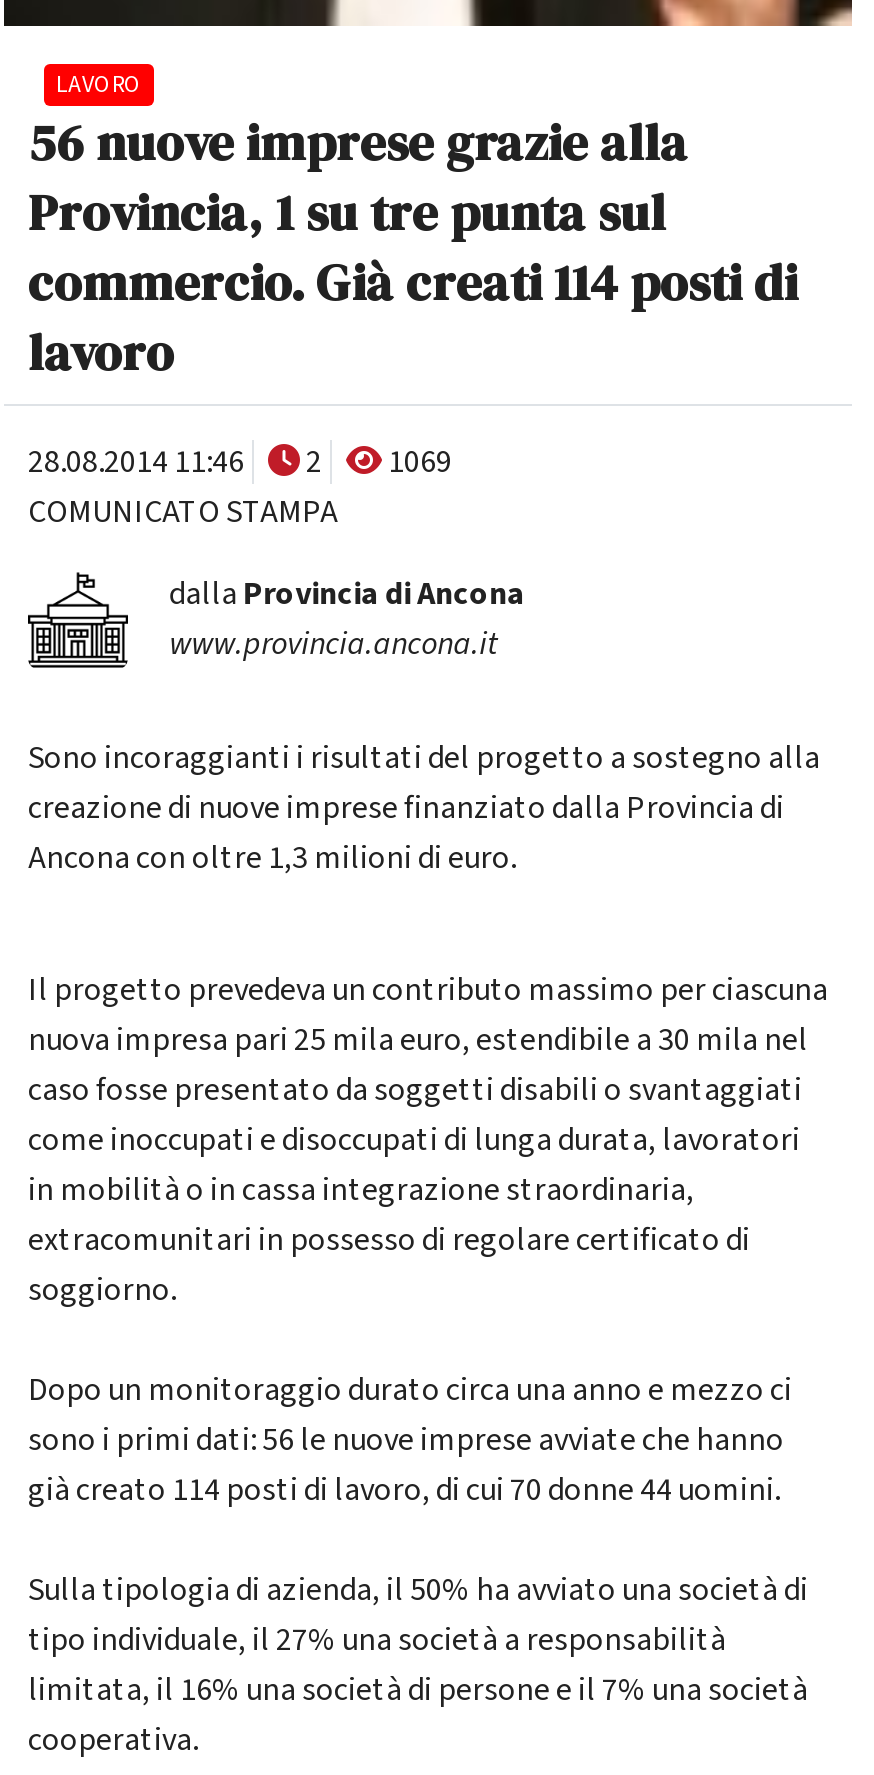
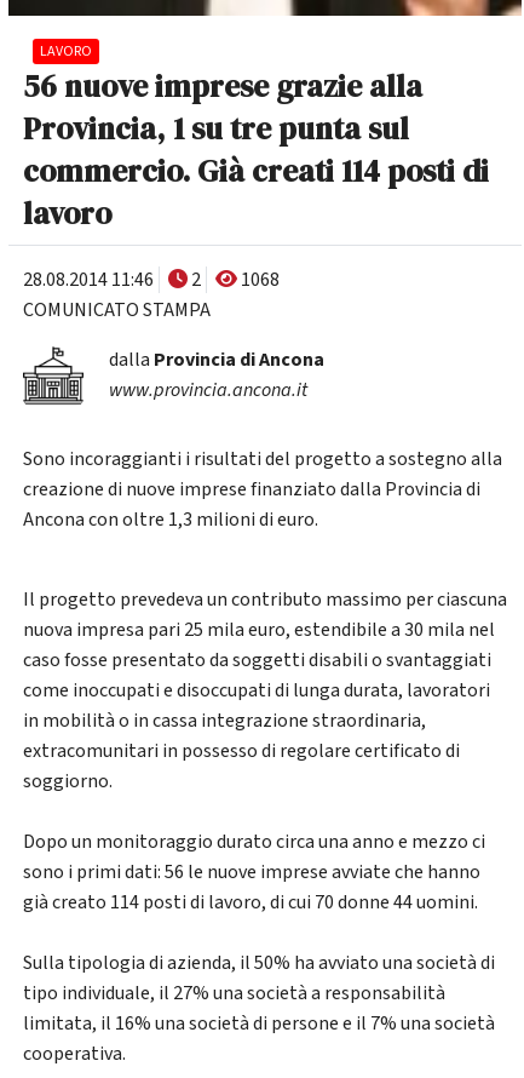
- 28.08.2014 11:46 2 1069
+ 28.08.2014 11:46 2 1068
